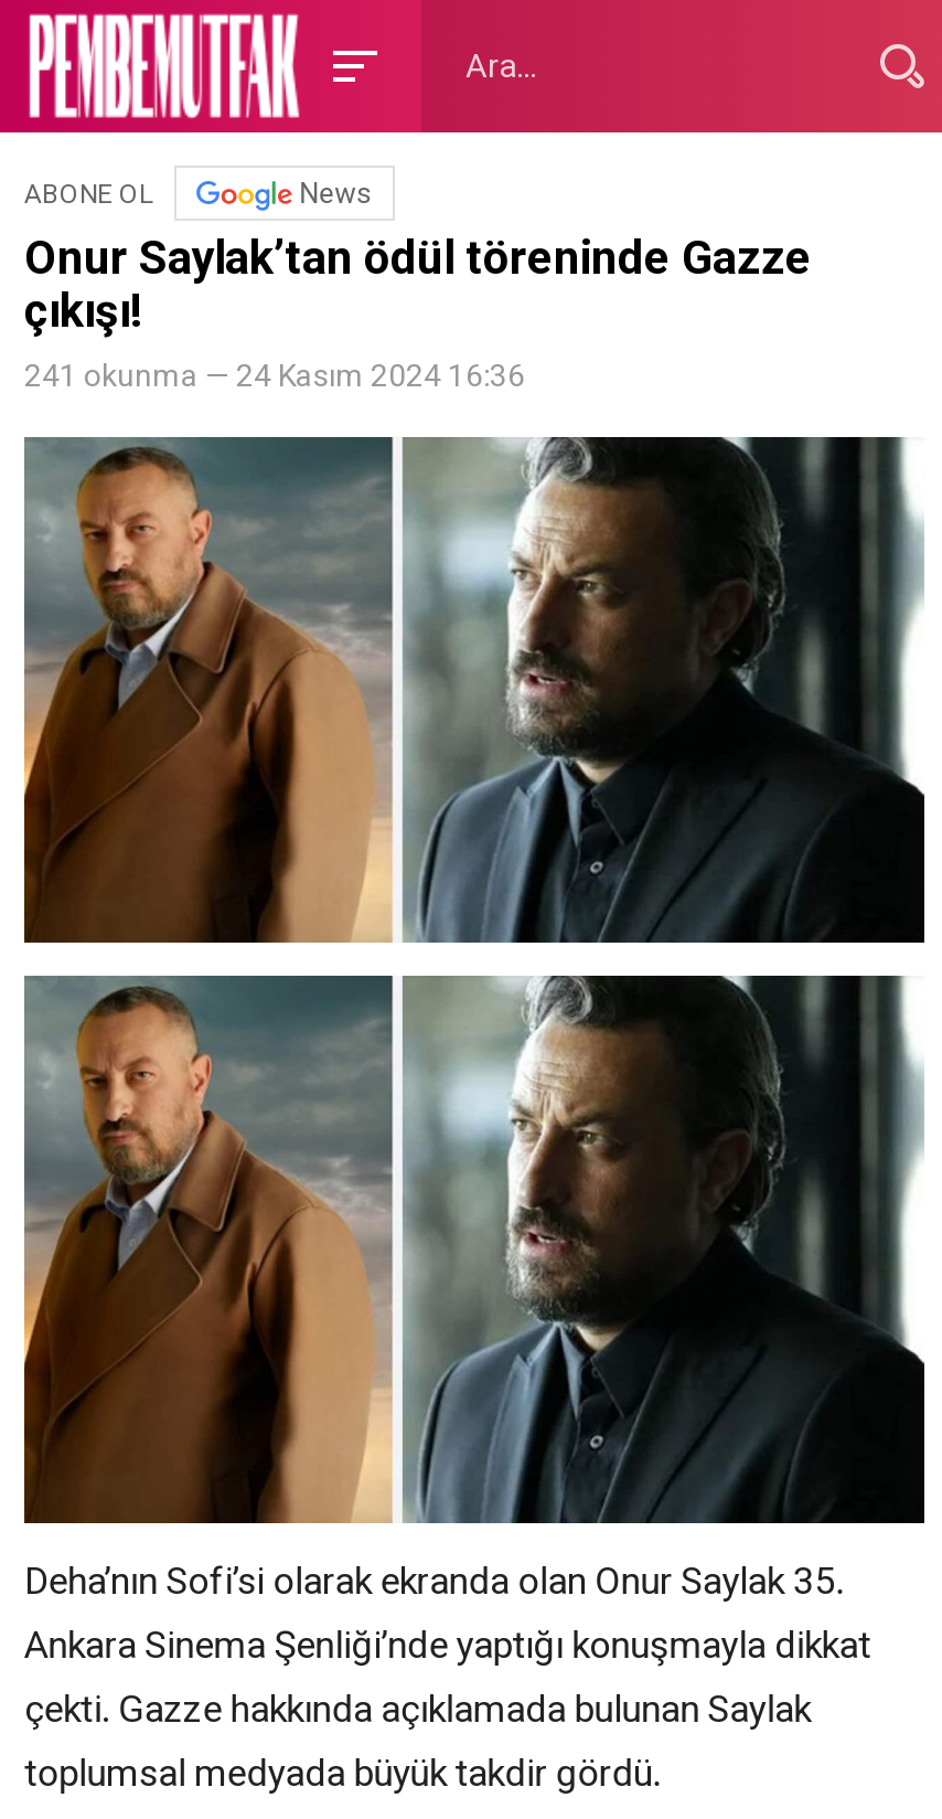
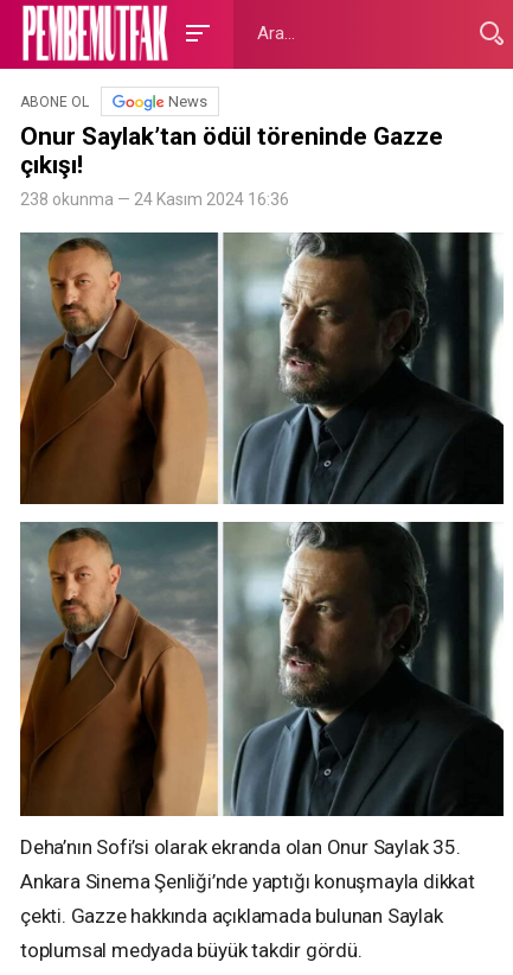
- 241 okunma — 24 Kasım 2024 16:36
+ 238 okunma — 24 Kasım 2024 16:36
